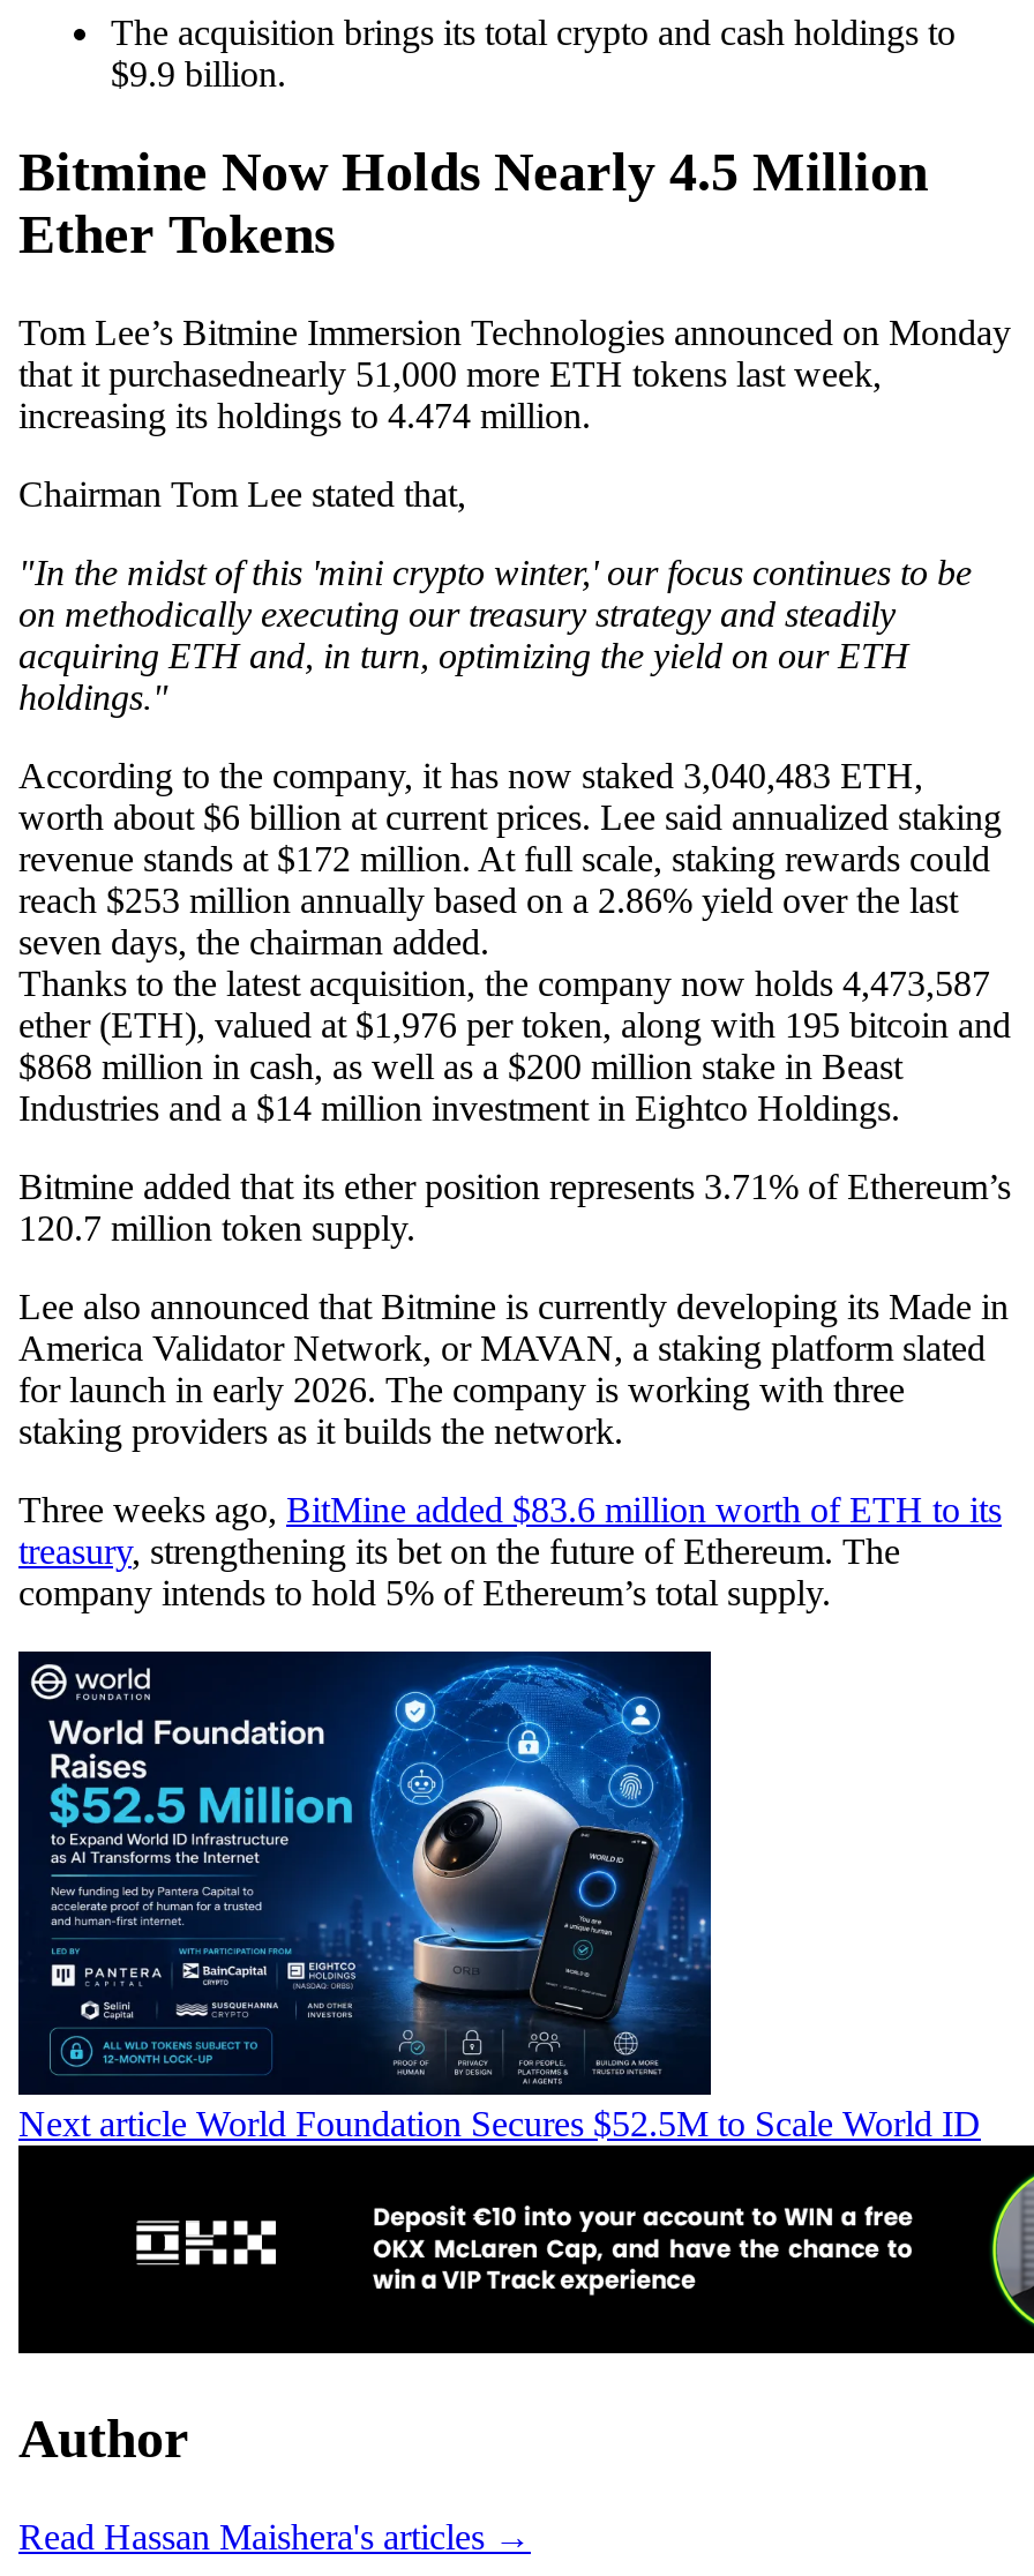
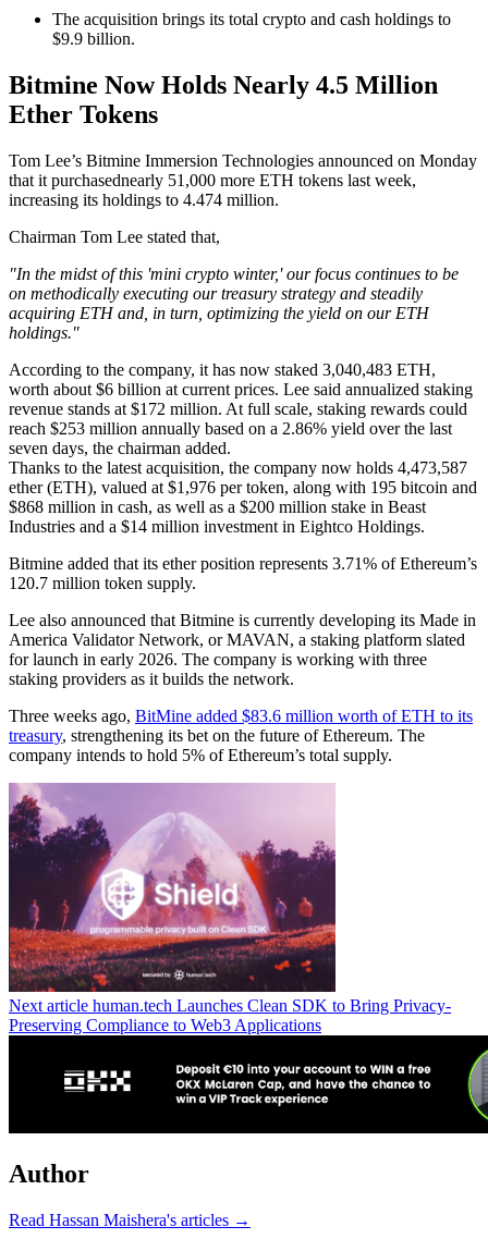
- [image]
- Next article World Foundation Secures $52.5M to Scale World ID
+ [image]
+ Next article human.tech Launches Clean SDK to Bring Privacy-
+ Preserving Compliance to Web3 Applications
